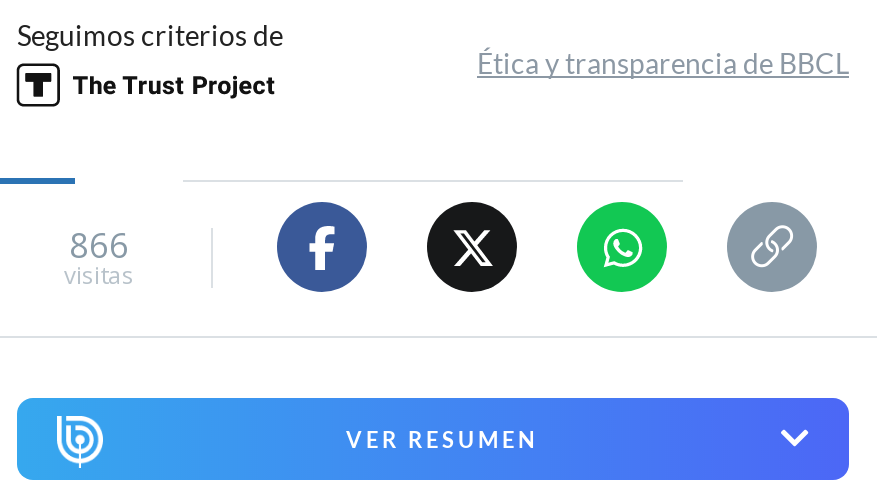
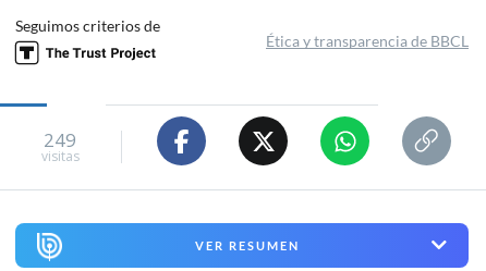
- 866
+ 249
